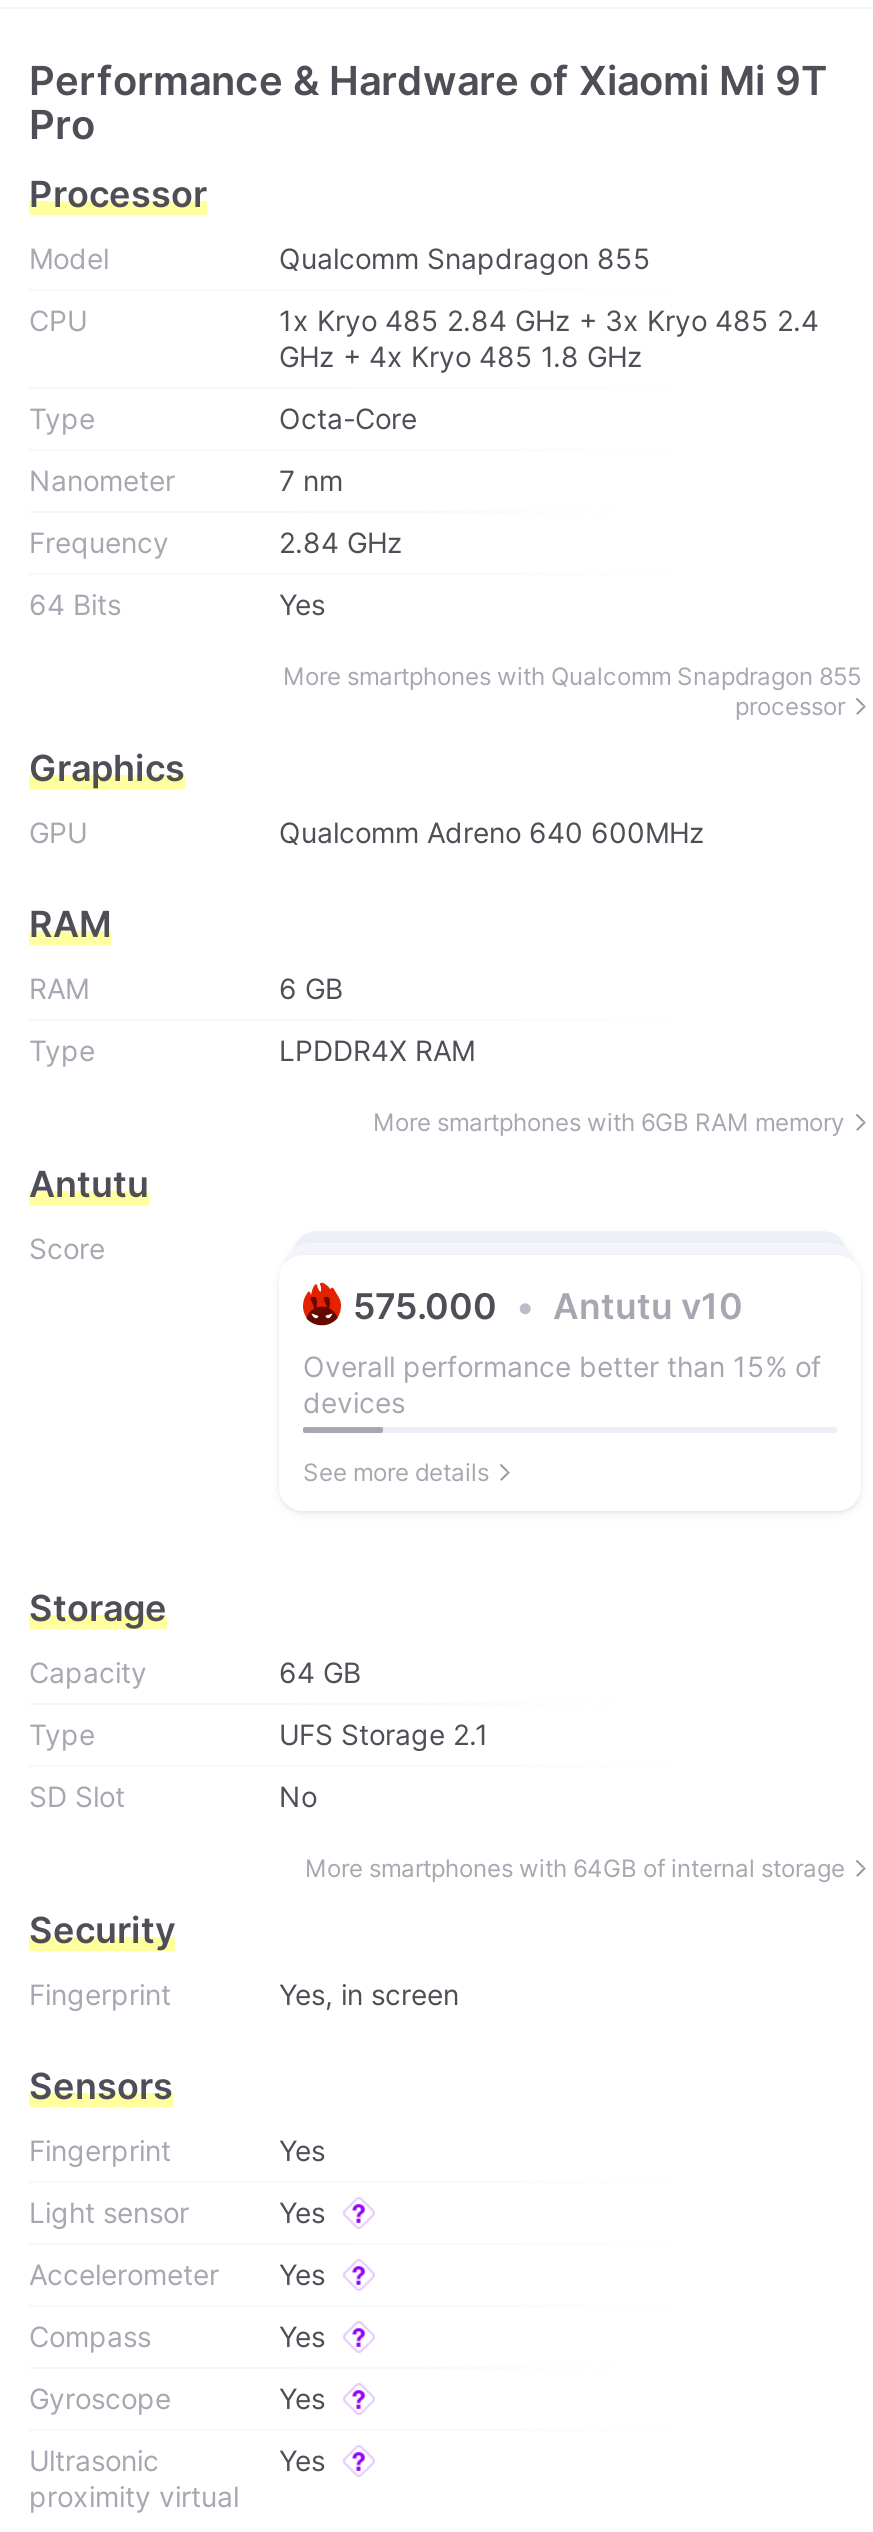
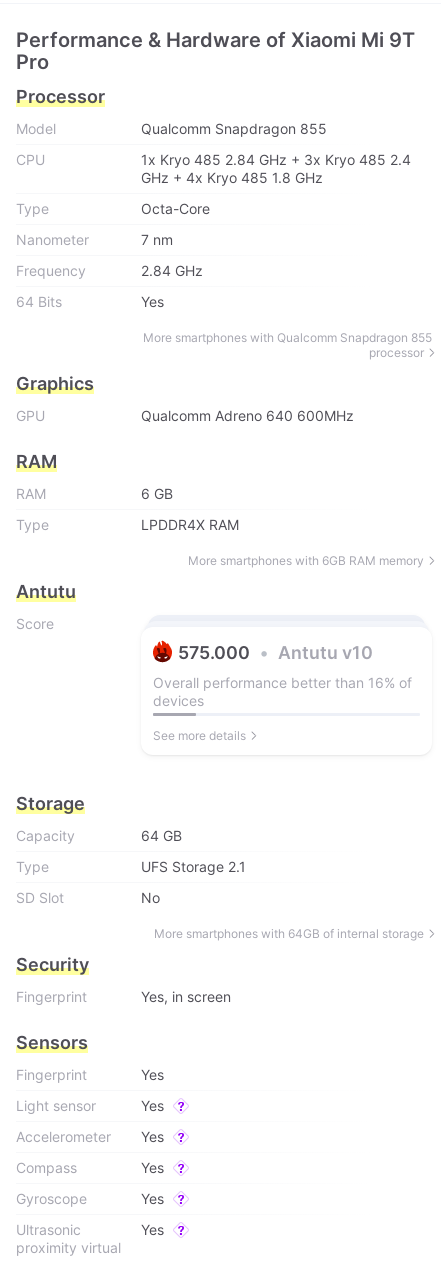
- Overall performance better than 15% of
+ Overall performance better than 16% of
